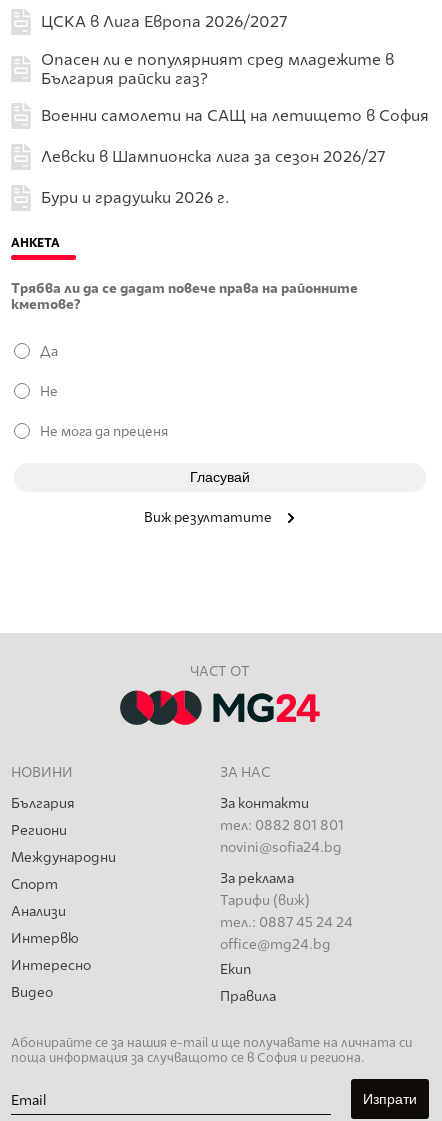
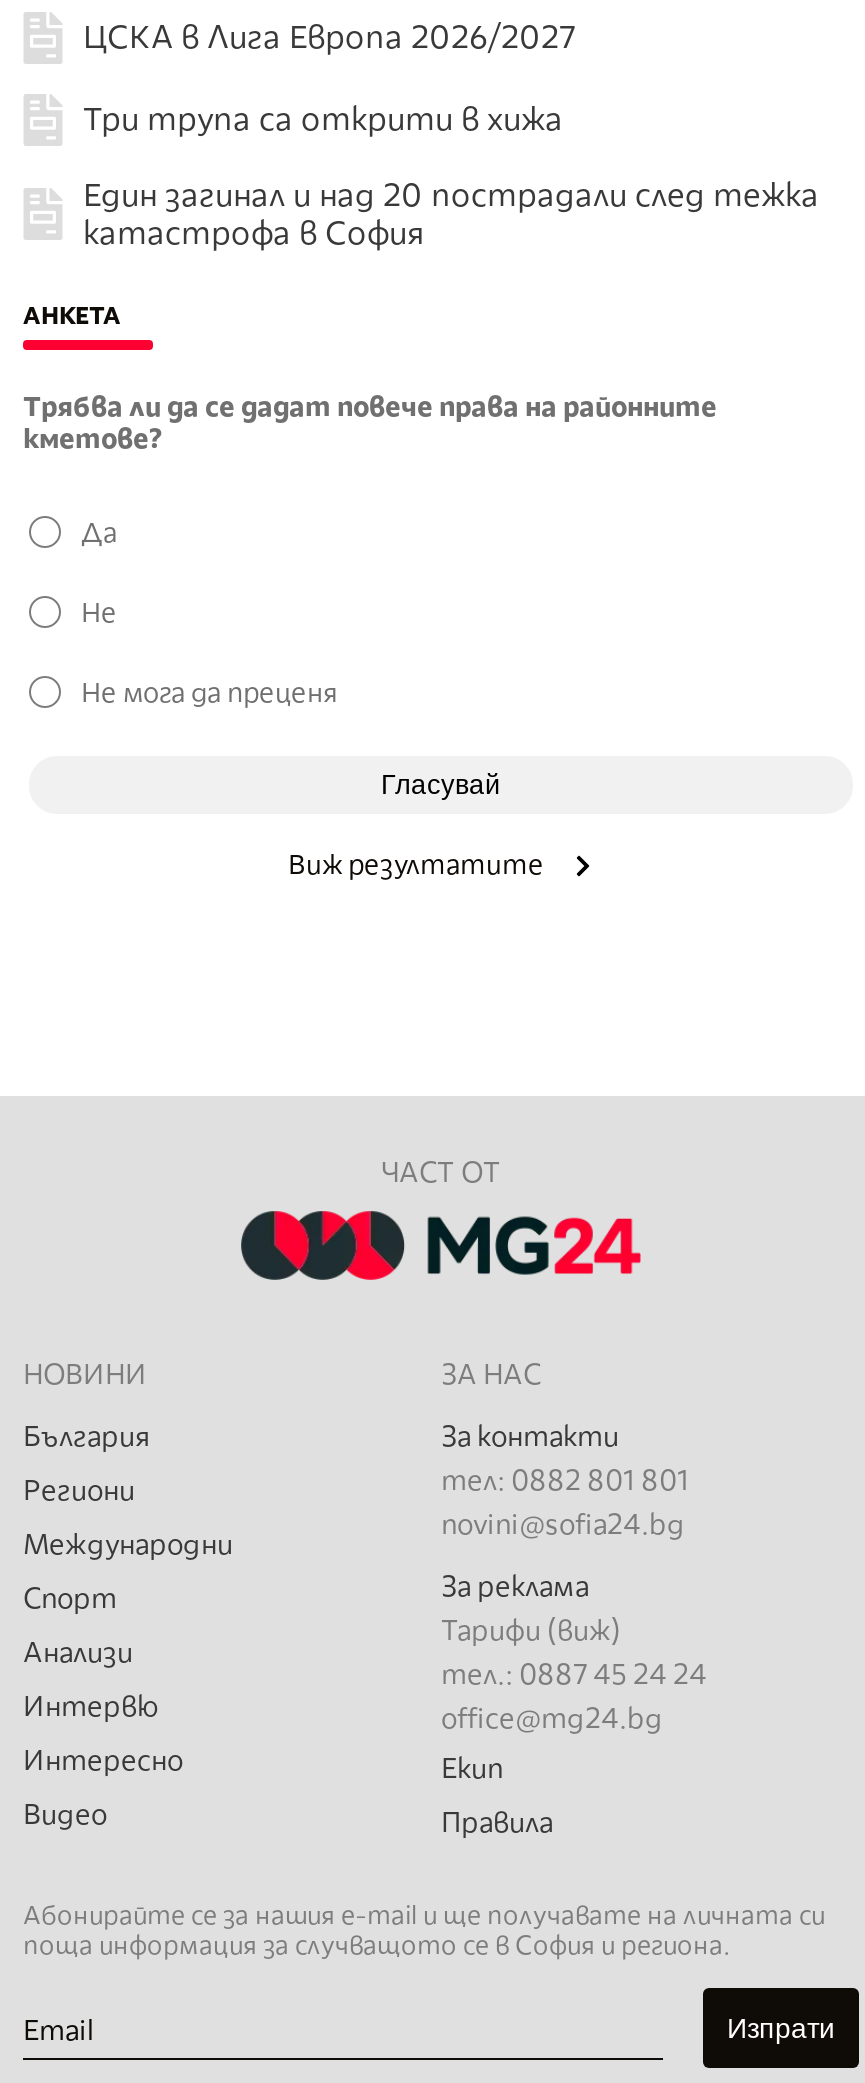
- Опасен ли е популярният сред младежите в
- България райски газ?
- Военни самолети на САЩ на летището в София
- Левски в Шампионска лига за сезон 2026/27
- Бури и градушки 2026 г.
+ Три трупа са открити в хижа
+ Един загинал и над 20 пострадали след тежка
+ катастрофа в София
